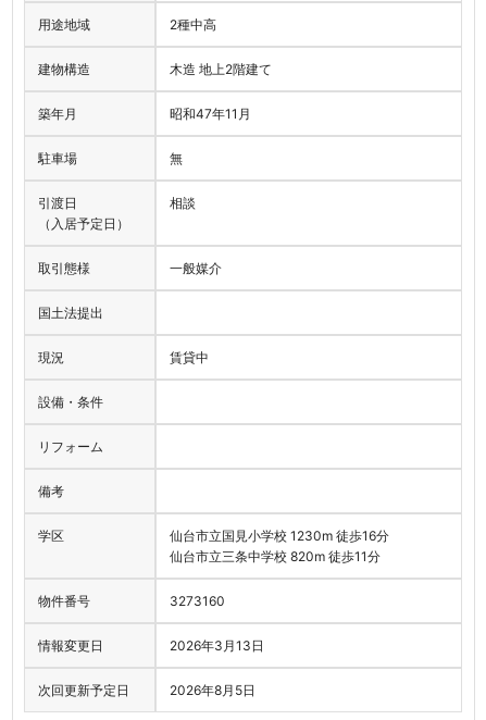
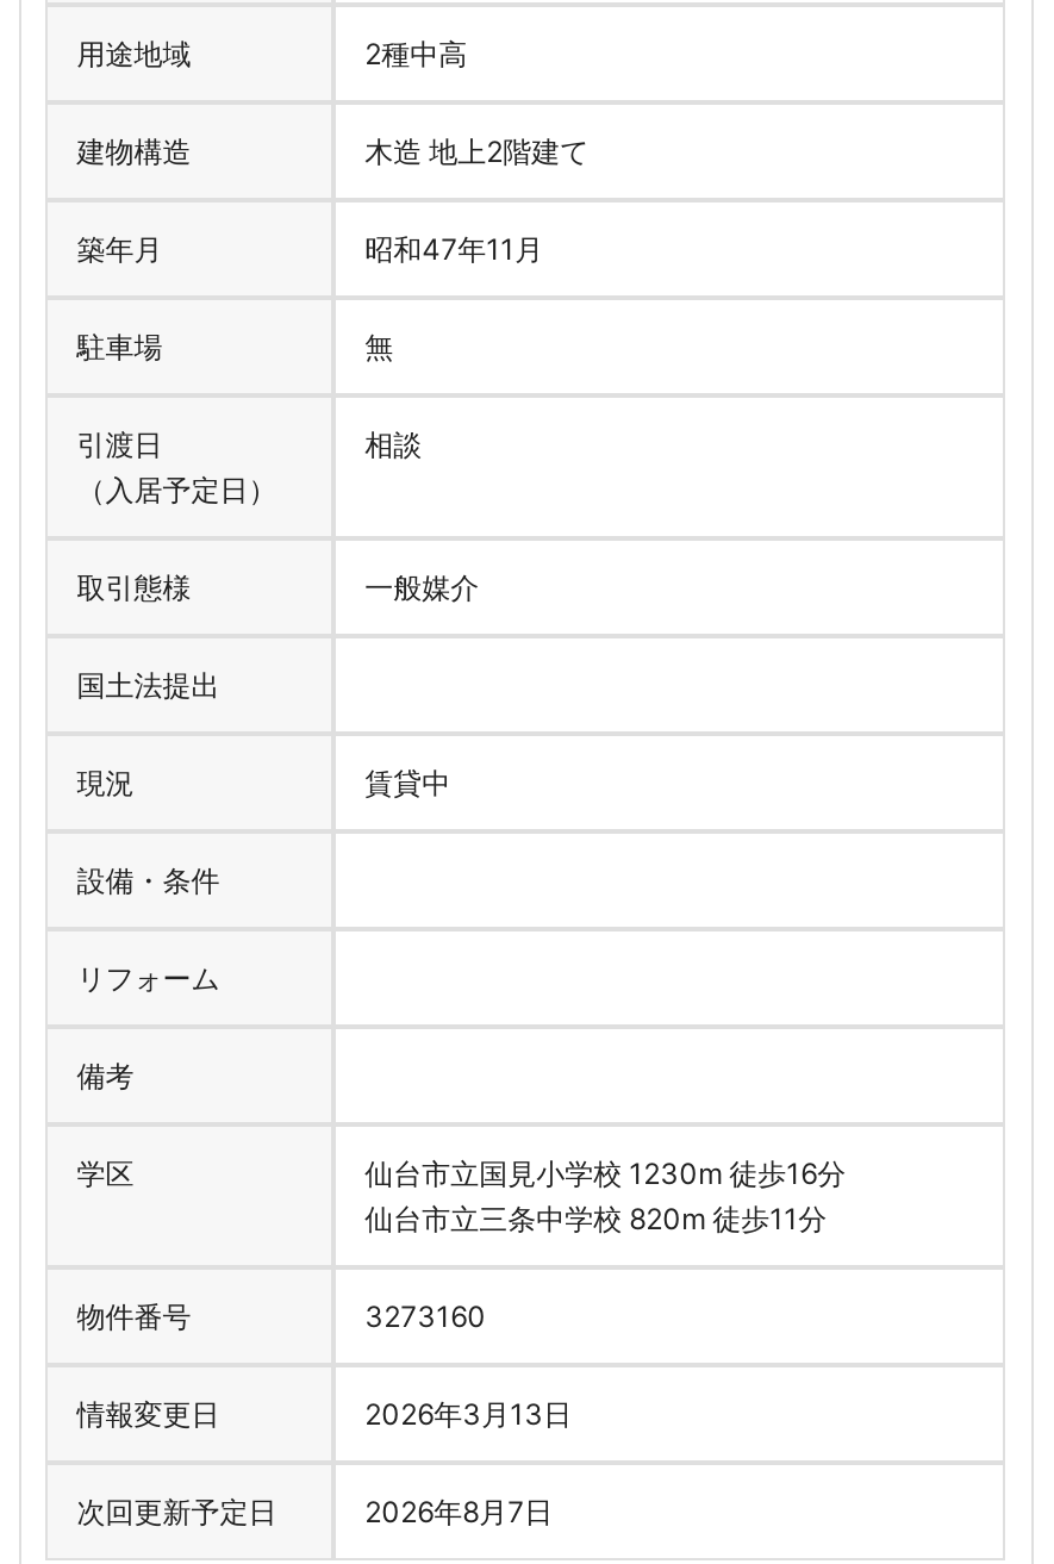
- 2026年8月5日
+ 2026年8月7日
